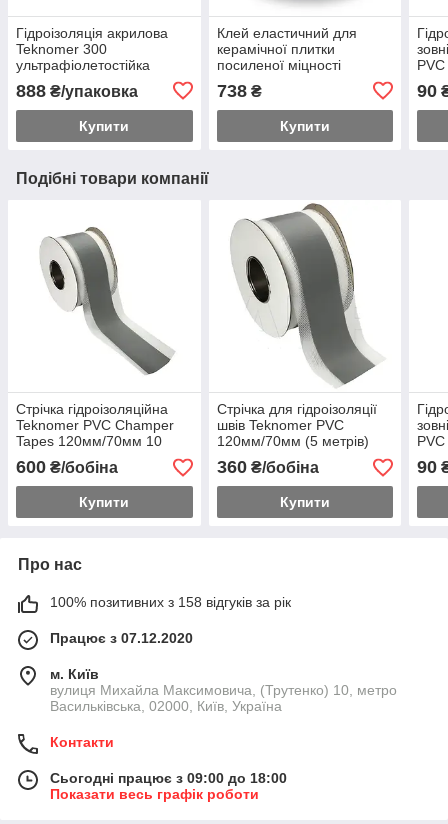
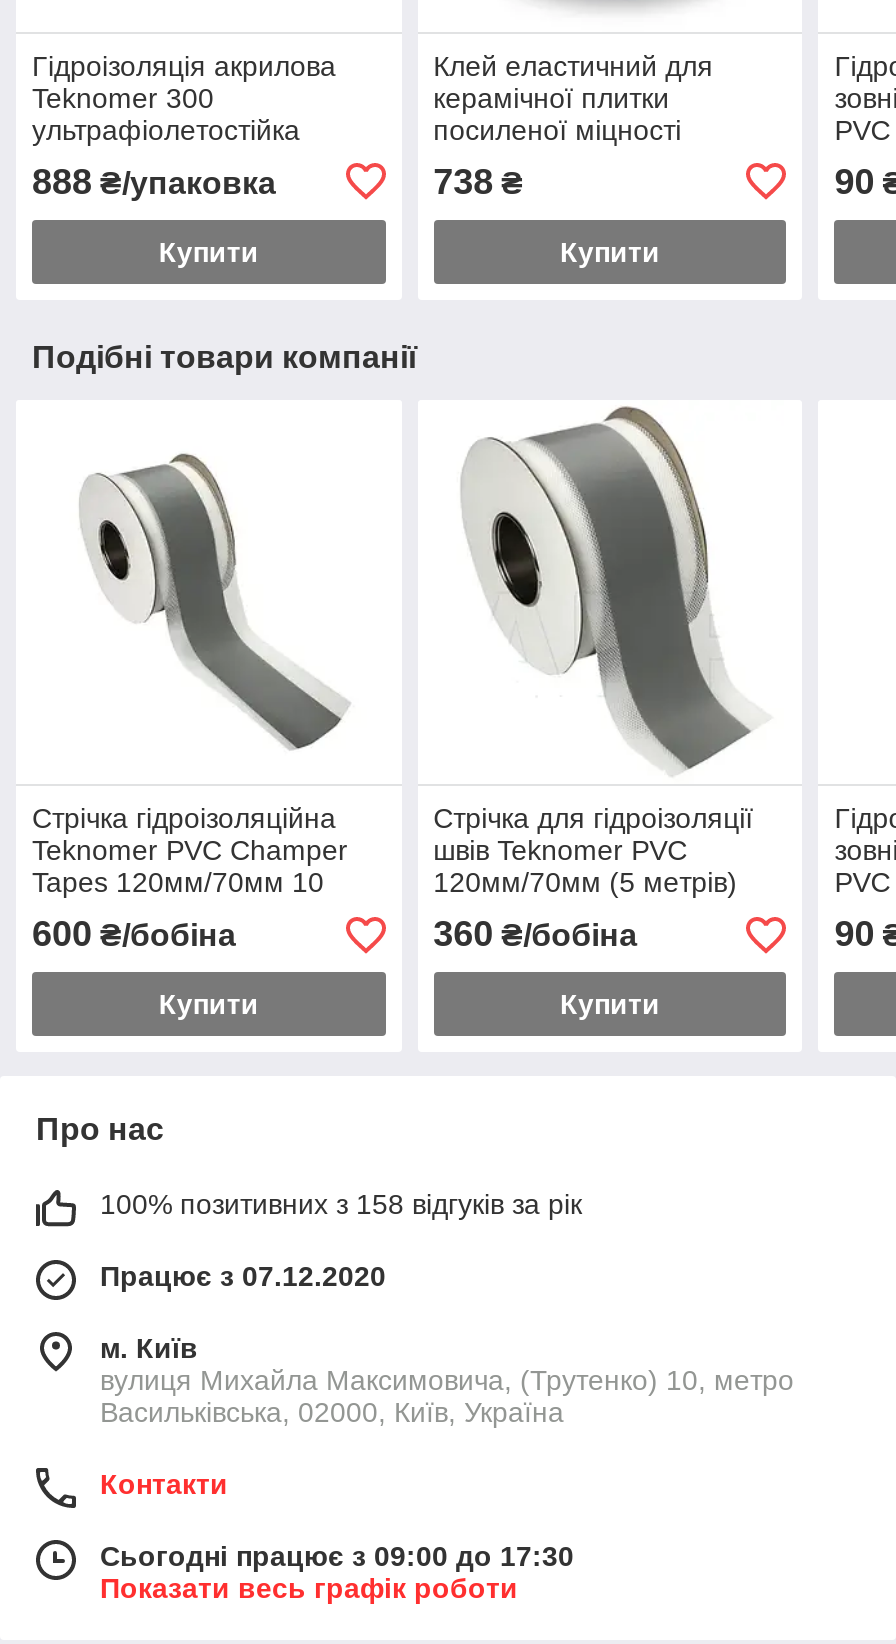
- Сьогодні працює з 09:00 до 18:00
+ Сьогодні працює з 09:00 до 17:30
